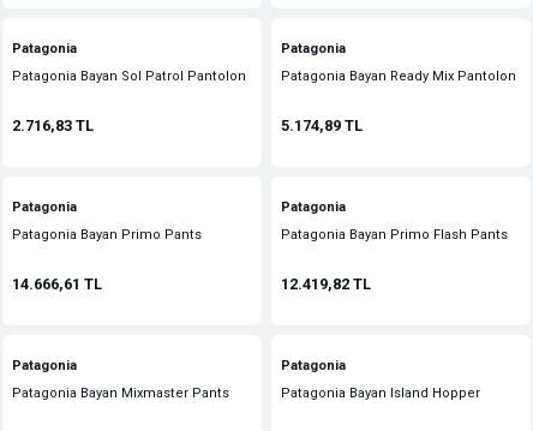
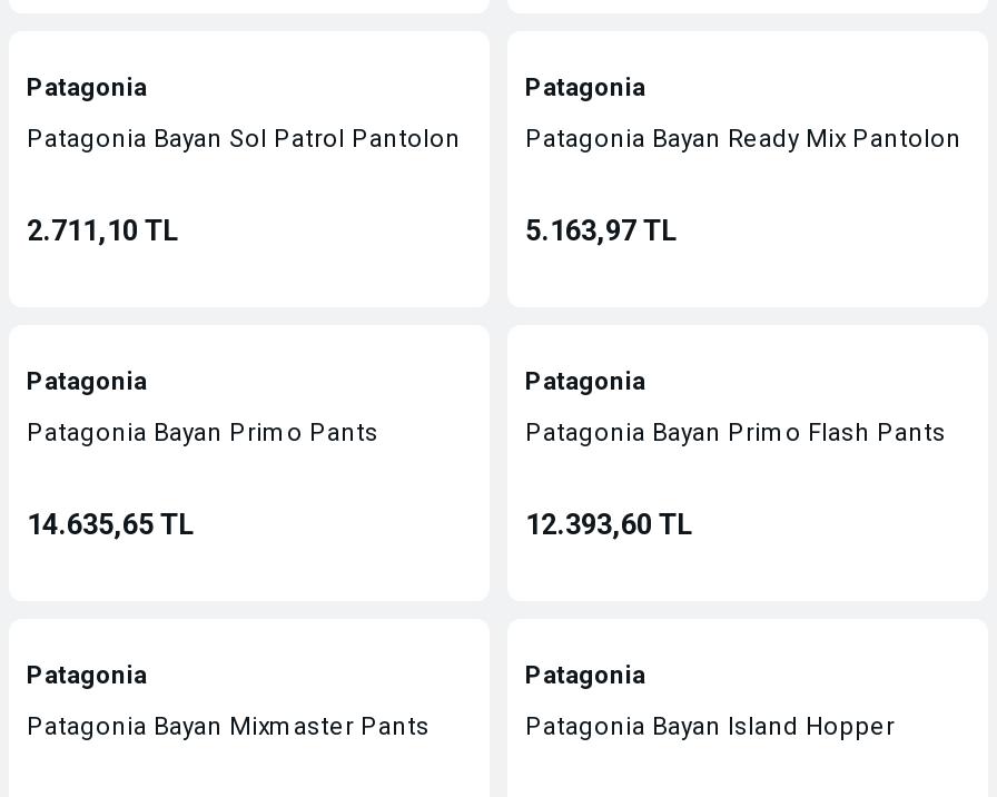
- 2.716,83 TL
+ 2.711,10 TL

- 5.174,89 TL
+ 5.163,97 TL

- 14.666,61 TL
+ 14.635,65 TL

- 12.419,82 TL
+ 12.393,60 TL
